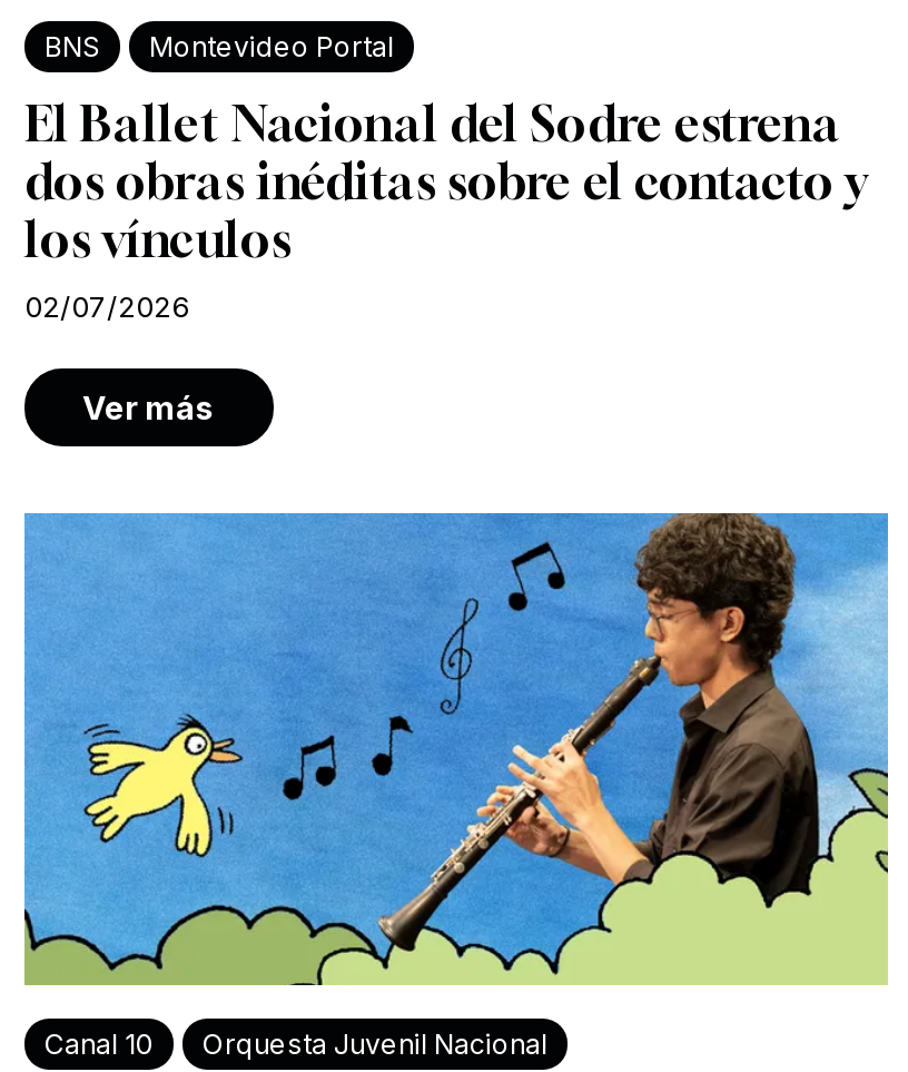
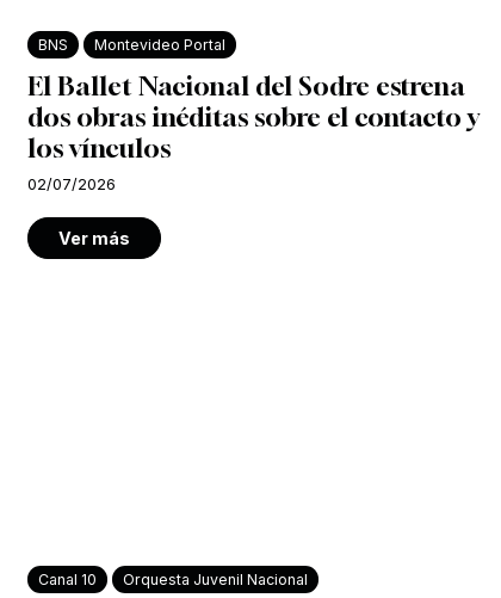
- [image]
